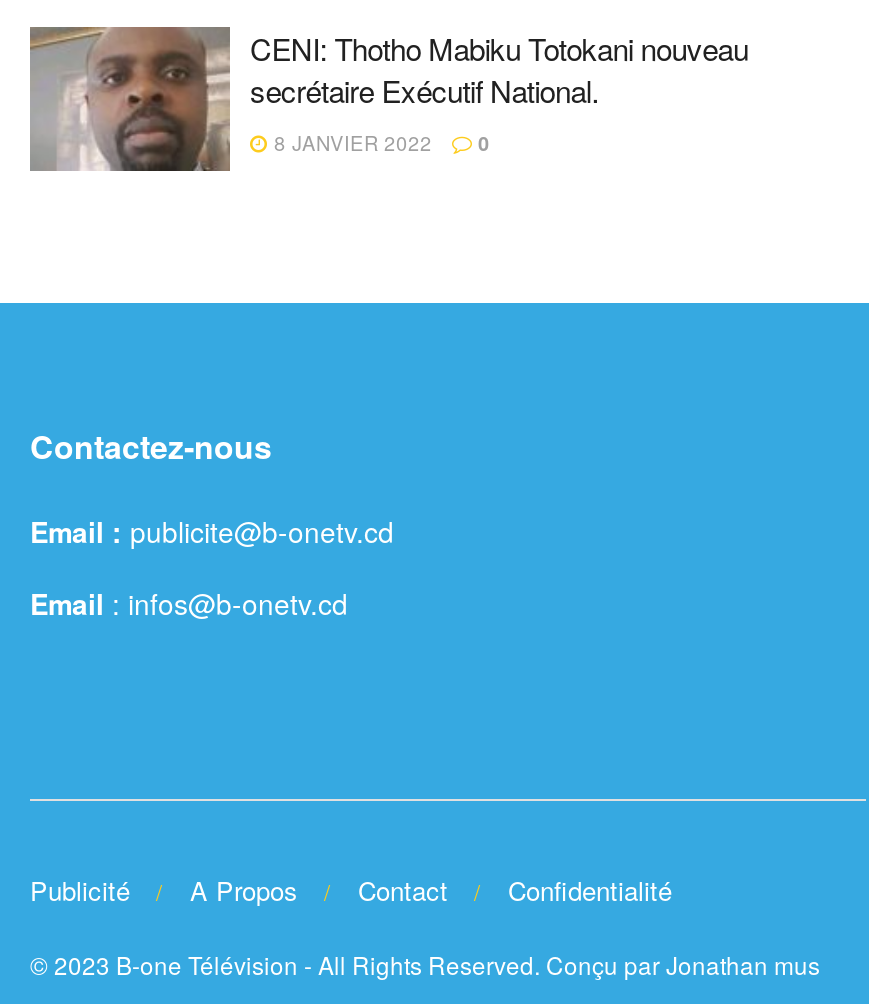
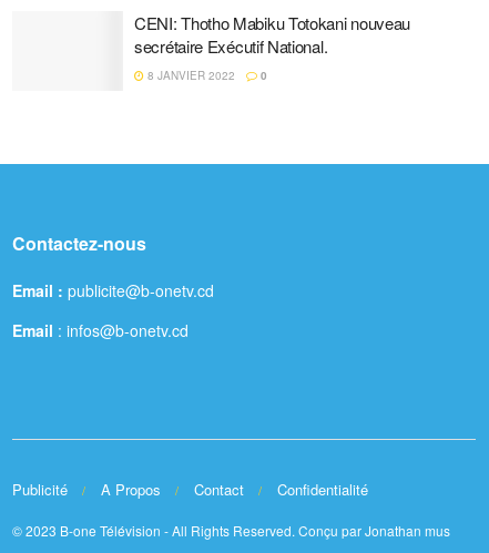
- [image]
